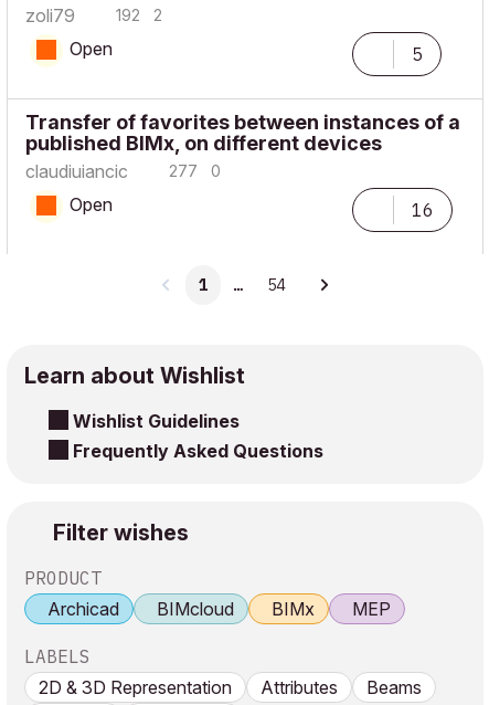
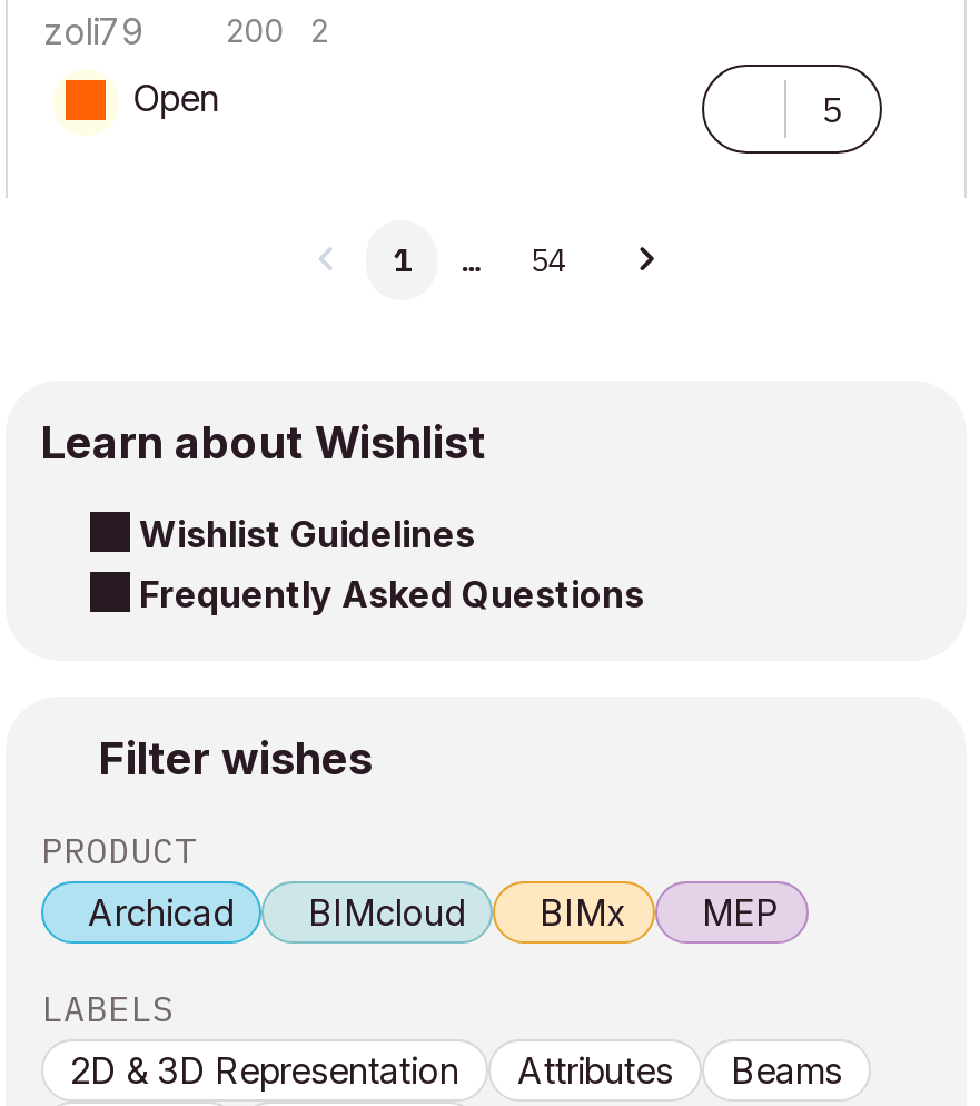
- 192 2
+ 200 2

- Transfer of favorites between instances of a
- published BIMx, on different devices
- claudiuiancic
- 277
- 0
- Open
- 16
